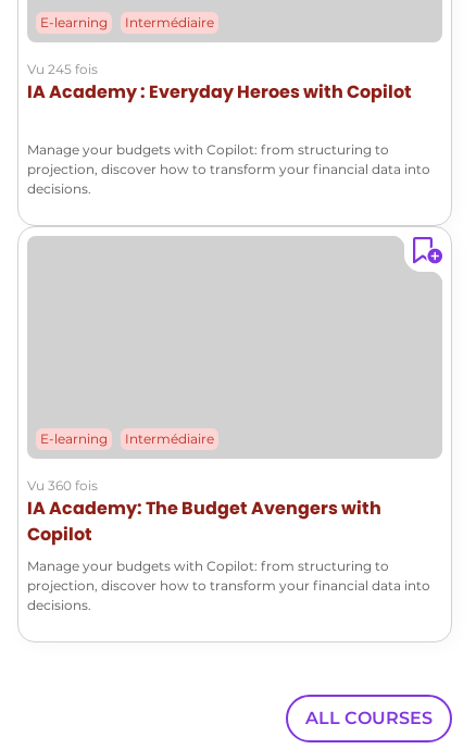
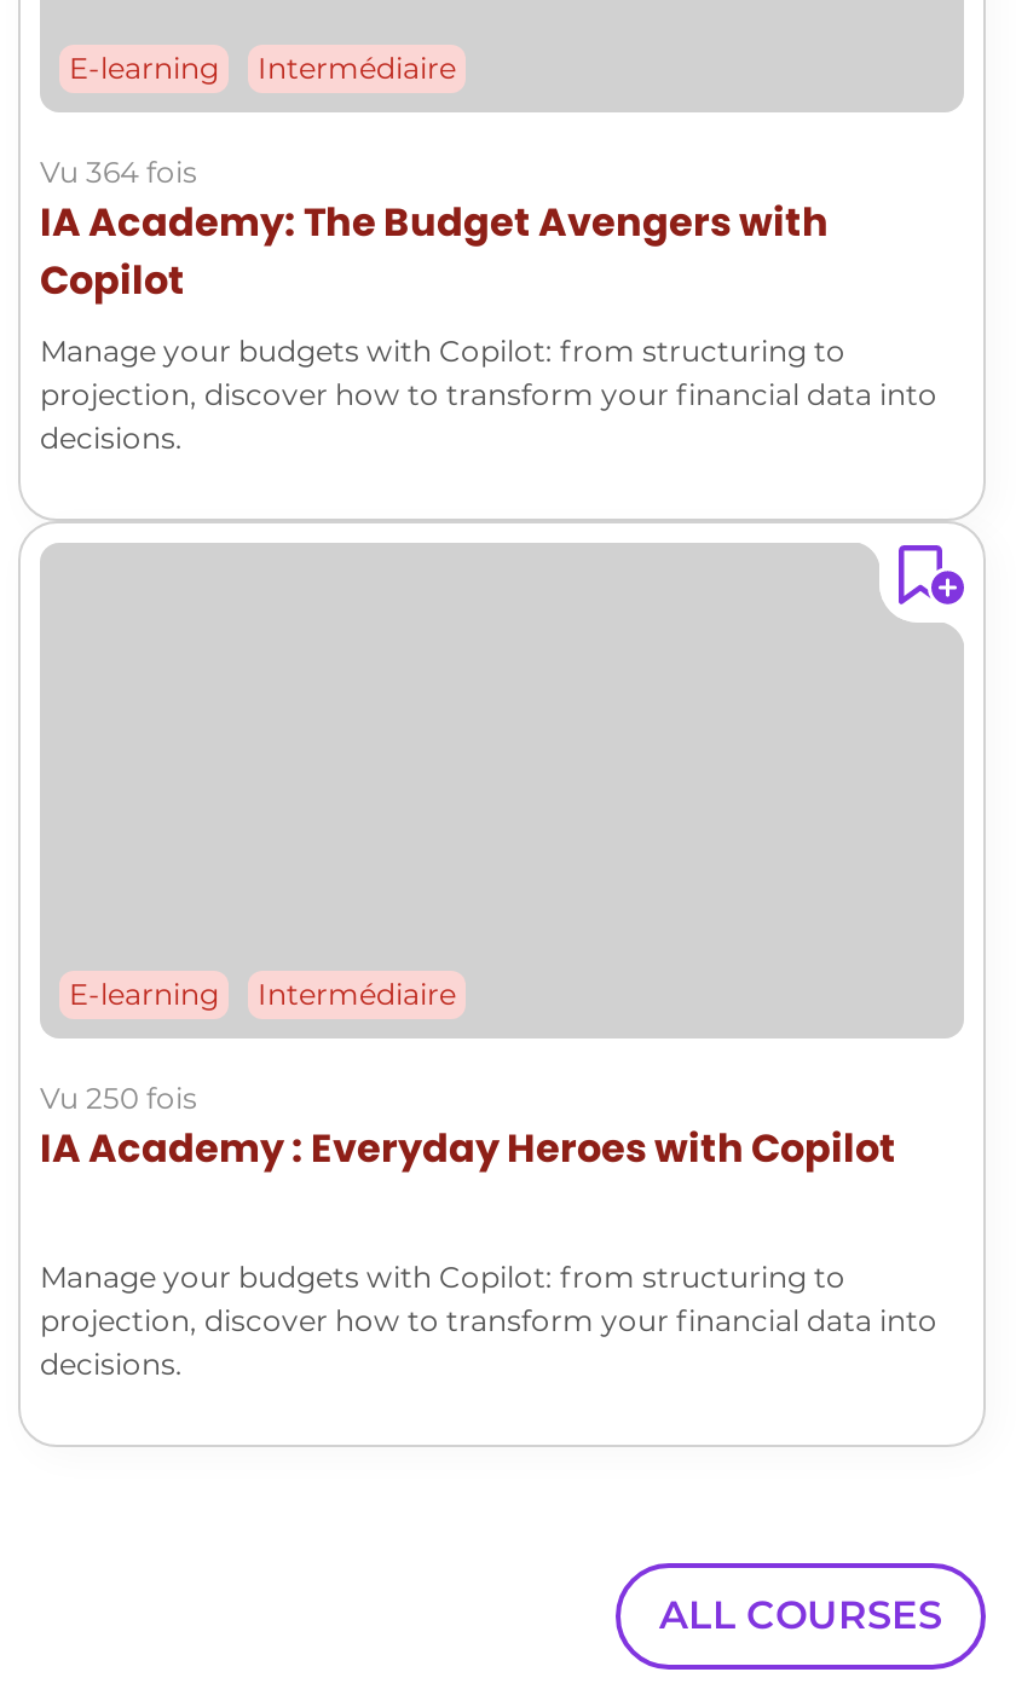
- Vu 245 fois
+ Vu 364 fois

moved down: IA Academy : Everyday Heroes with Copilot

- Vu 360 fois
+ Vu 250 fois

moved up: IA Academy: The Budget Avengers with | Copilot
